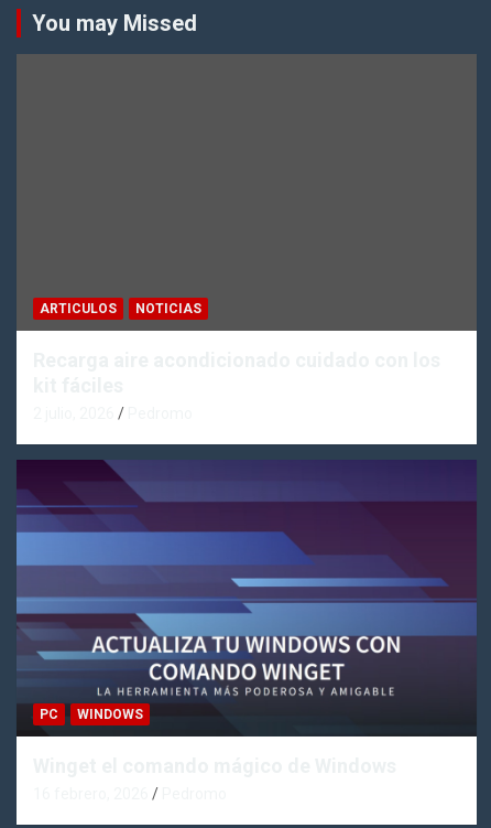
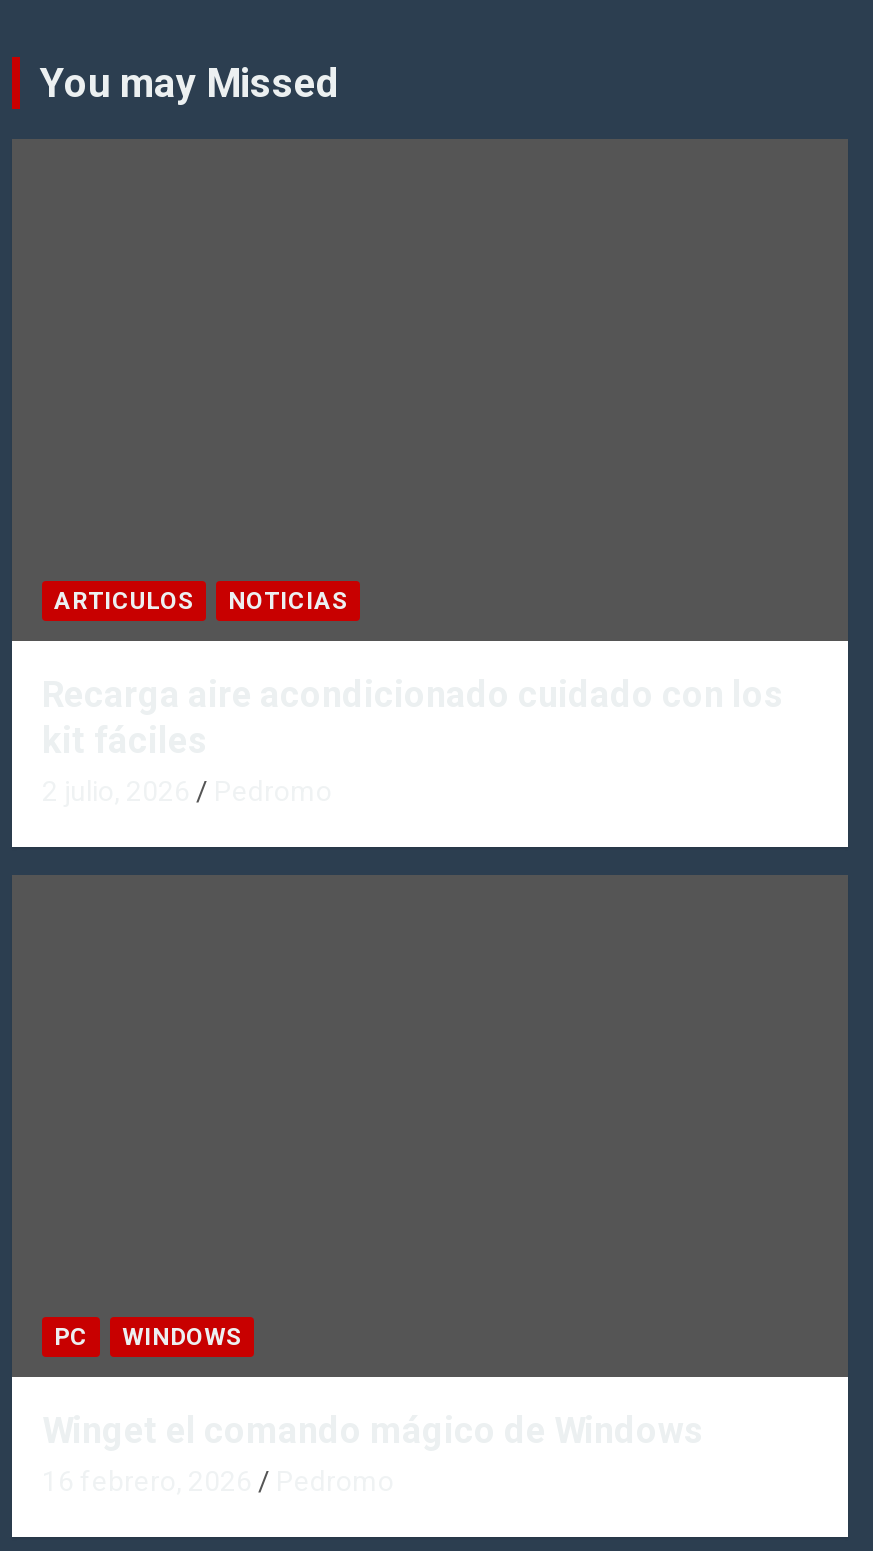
- [image]
